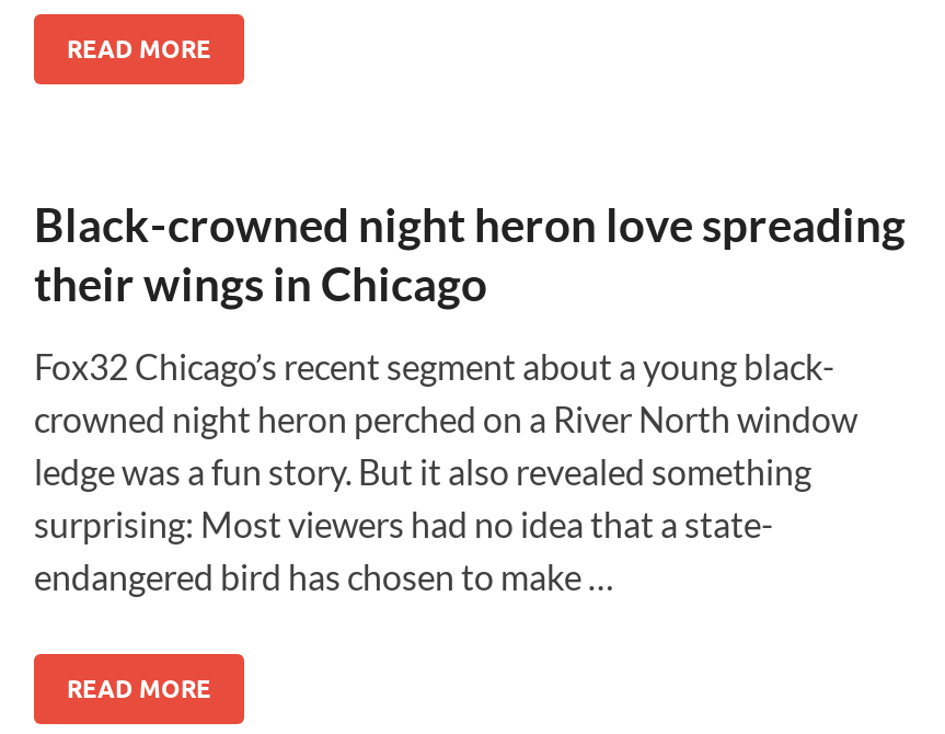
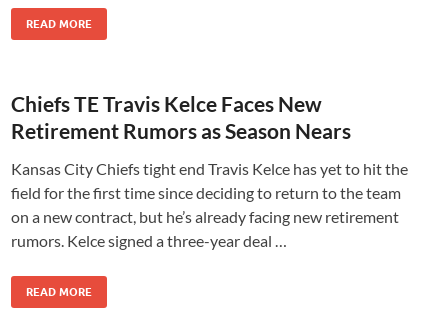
- Black-crowned night heron love spreading
- their wings in Chicago
+ Chiefs TE Travis Kelce Faces New
+ Retirement Rumors as Season Nears

- Fox32 Chicago’s recent segment about a young black-
- crowned night heron perched on a River North window
- ledge was a fun story. But it also revealed something
- surprising: Most viewers had no idea that a state-
- endangered bird has chosen to make …
+ Kansas City Chiefs tight end Travis Kelce has yet to hit the
+ field for the first time since deciding to return to the team
+ on a new contract, but he’s already facing new retirement
+ rumors. Kelce signed a three-year deal …
